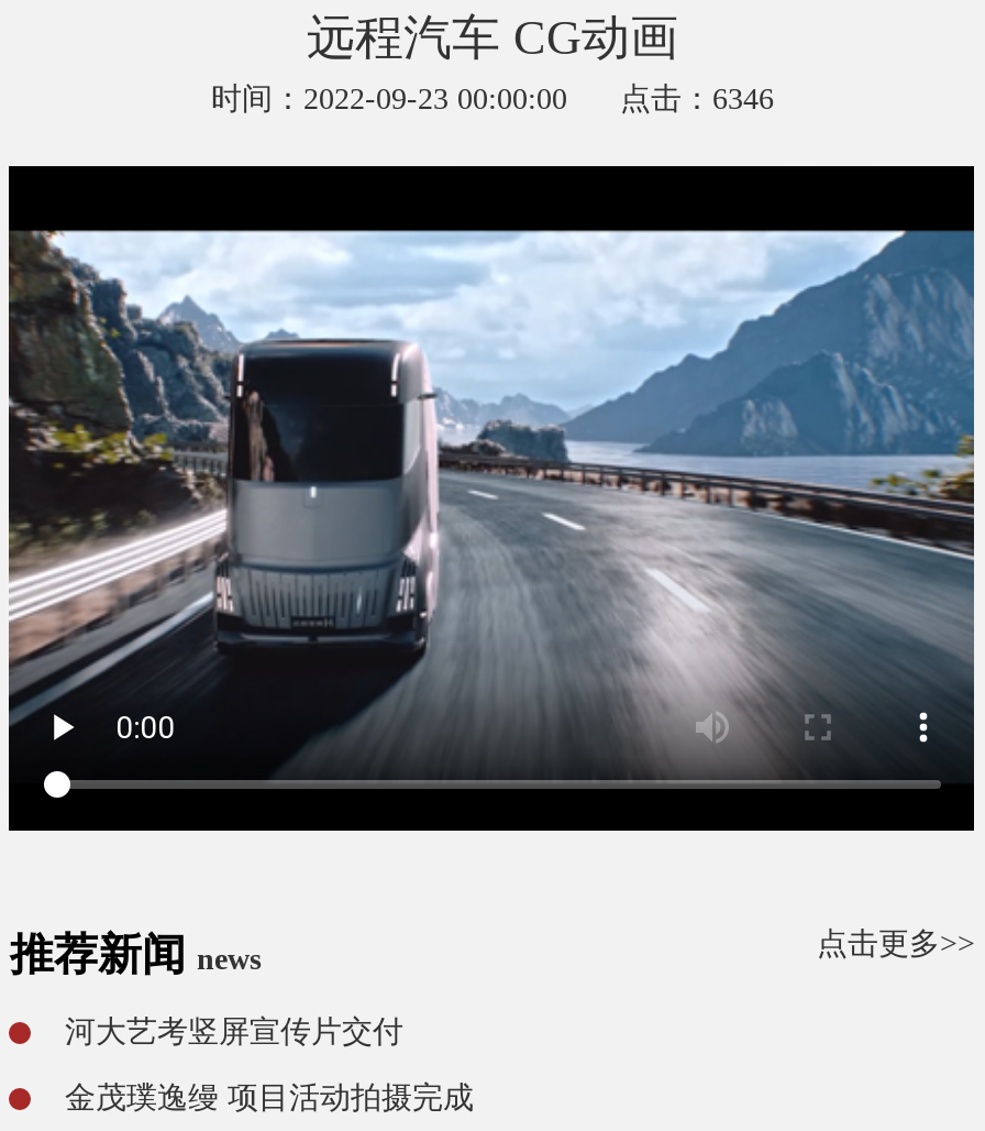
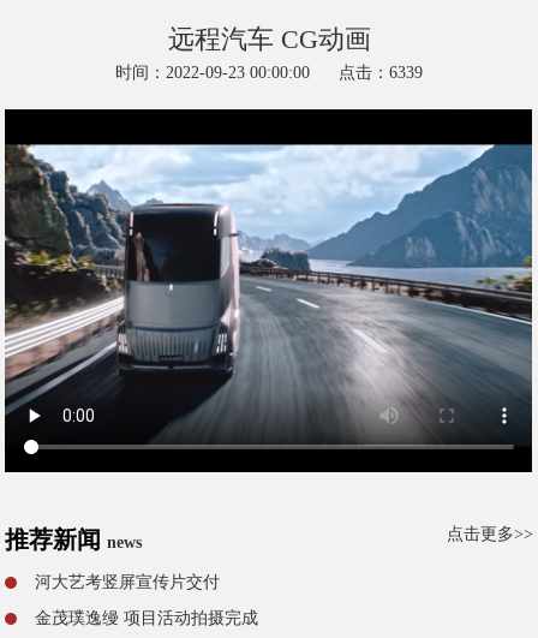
- 时间：2022-09-23 00:00:00 点击：6346
+ 时间：2022-09-23 00:00:00 点击：6339
